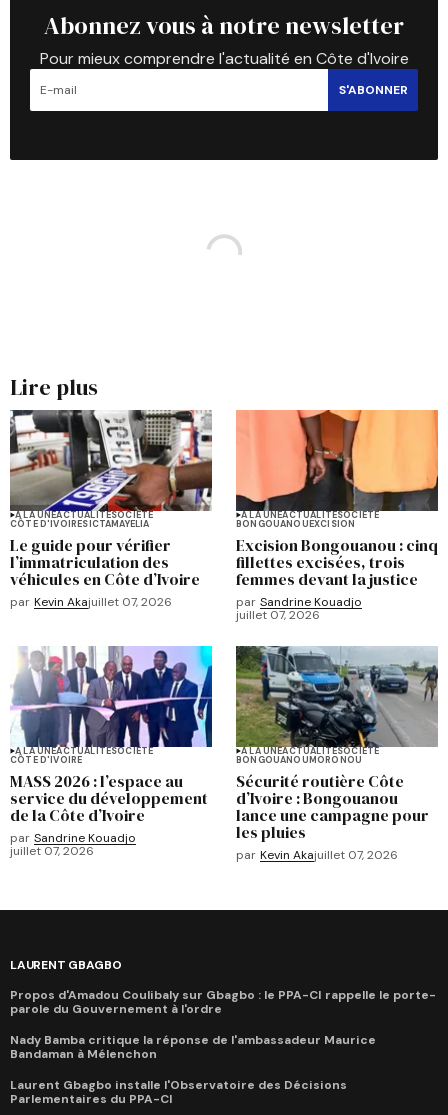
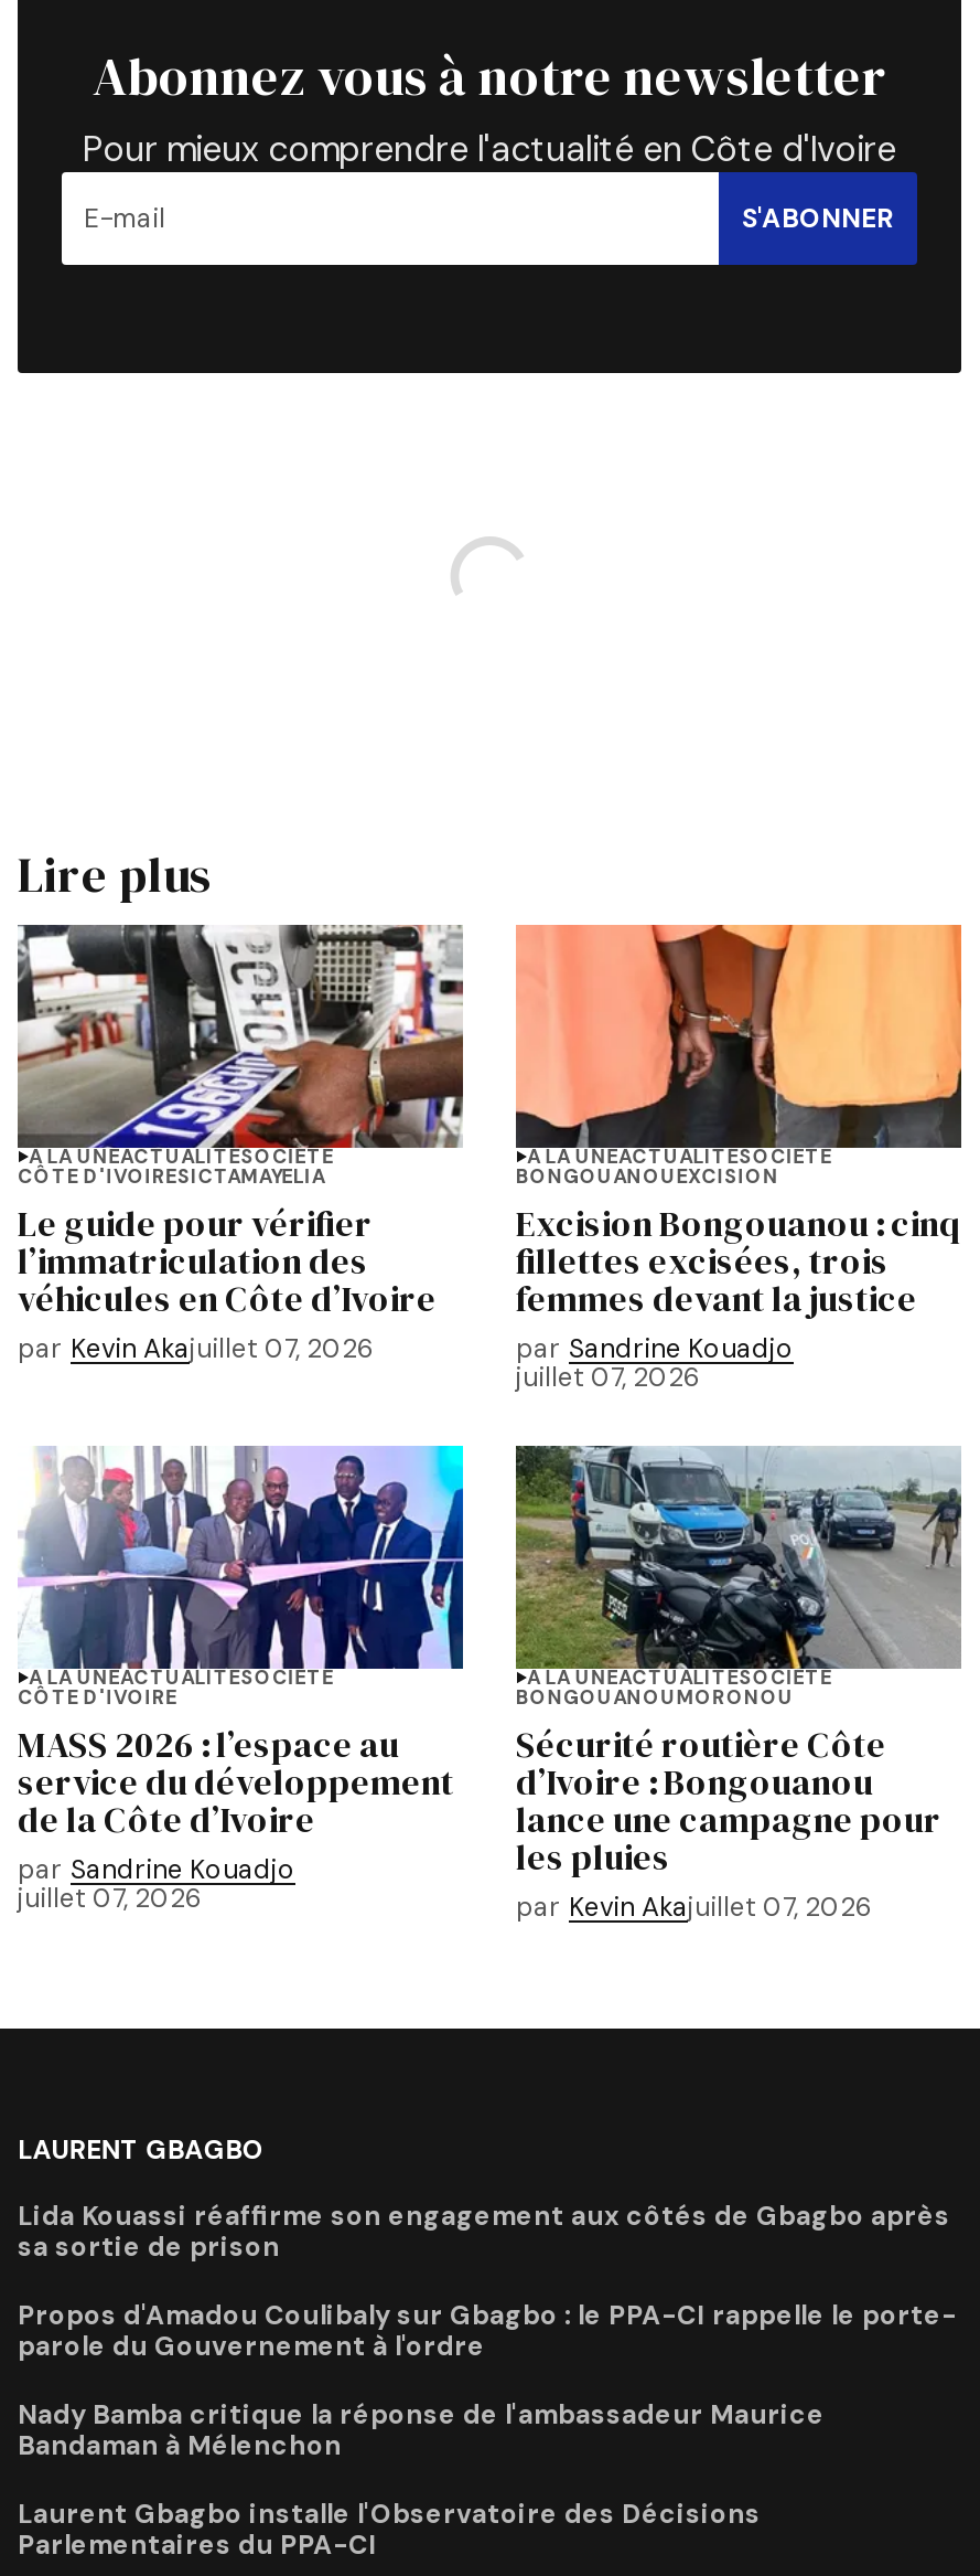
+ Lida Kouassi réaffirme son engagement aux côtés de Gbagbo après
+ sa sortie de prison
